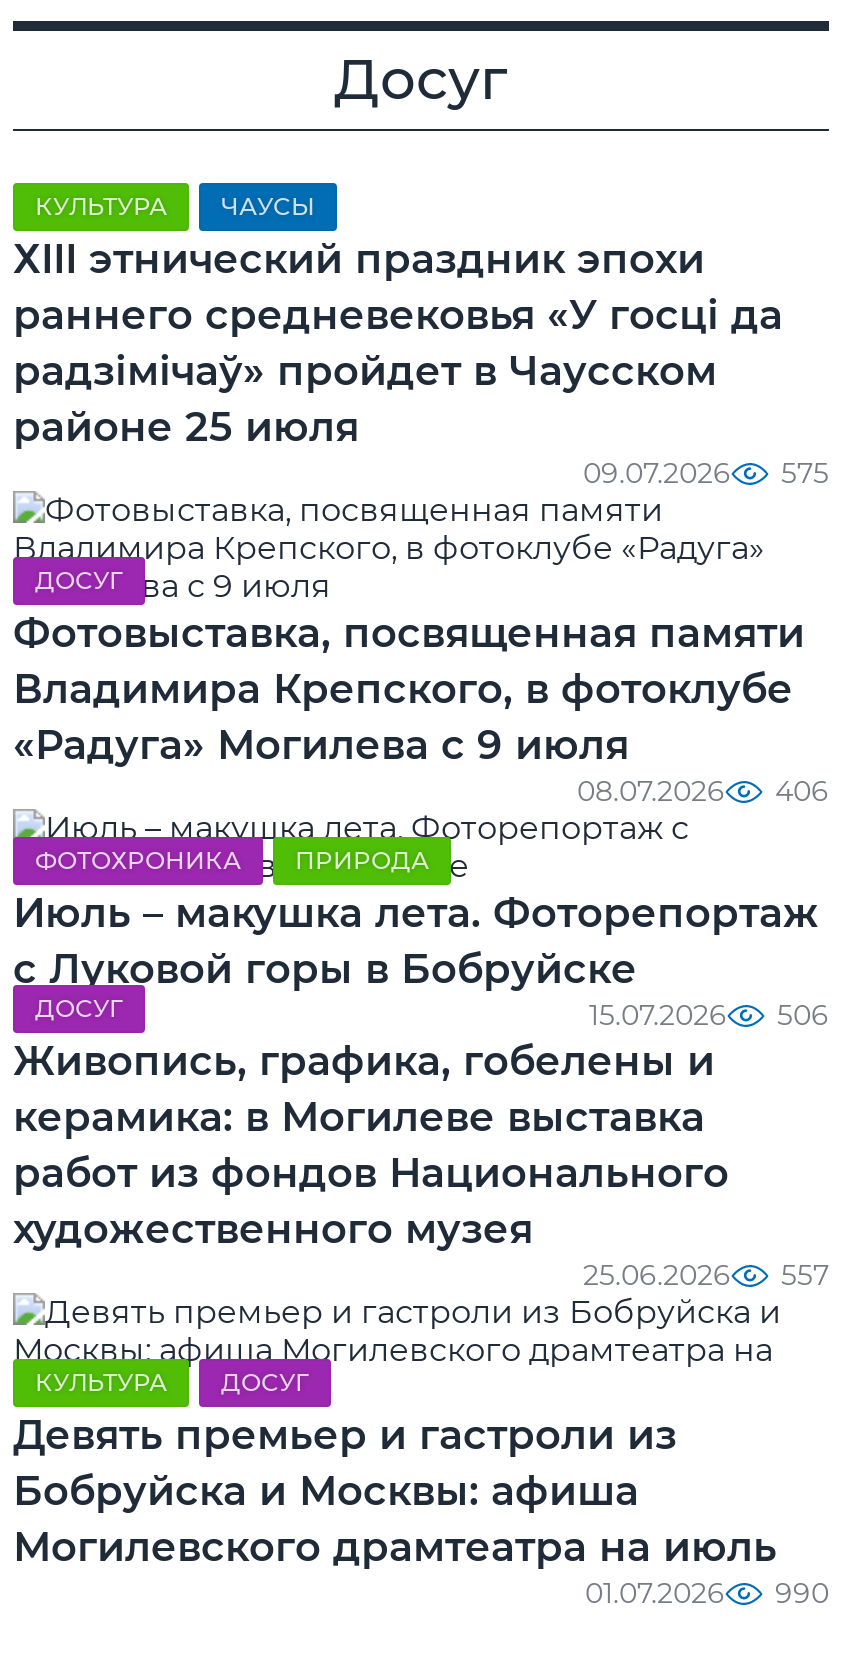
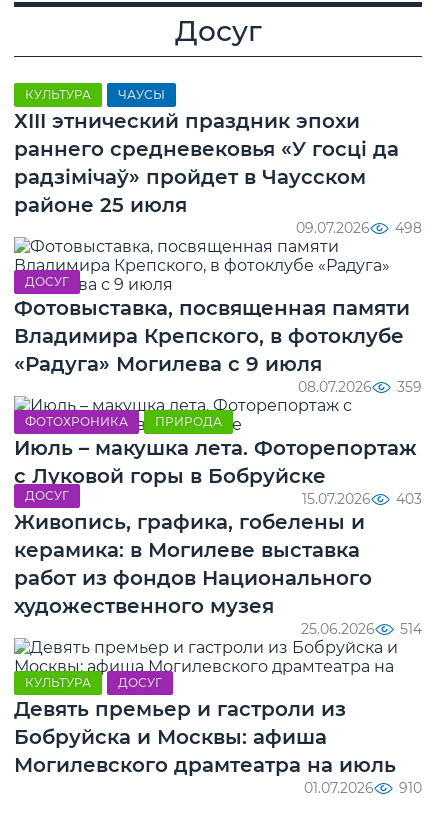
- 09.07.2026 575
+ 09.07.2026 498

- 08.07.2026 406
+ 08.07.2026 359

- 15.07.2026 506
+ 15.07.2026 403

- 25.06.2026 557
+ 25.06.2026 514

- 01.07.2026 990
+ 01.07.2026 910
